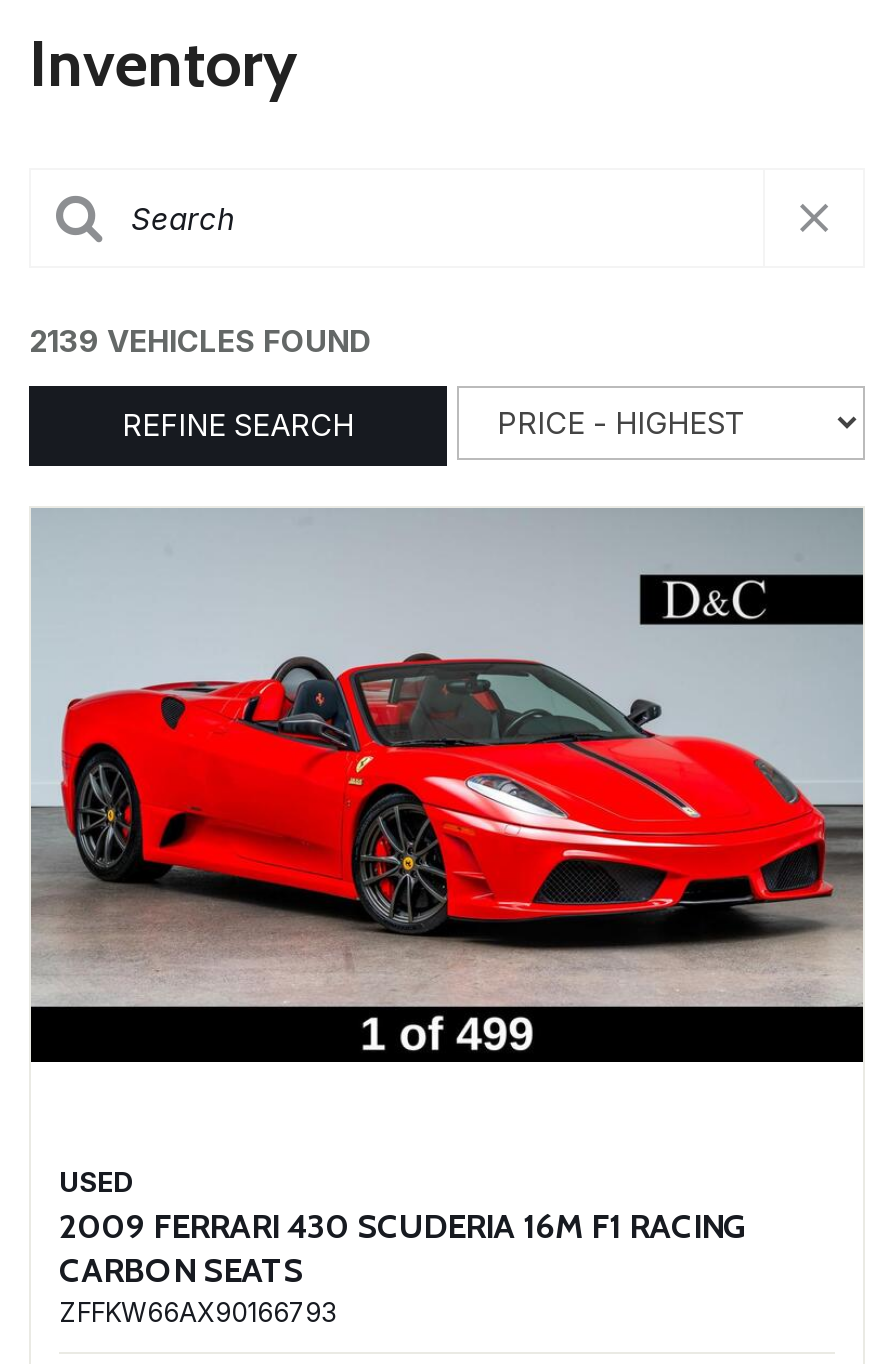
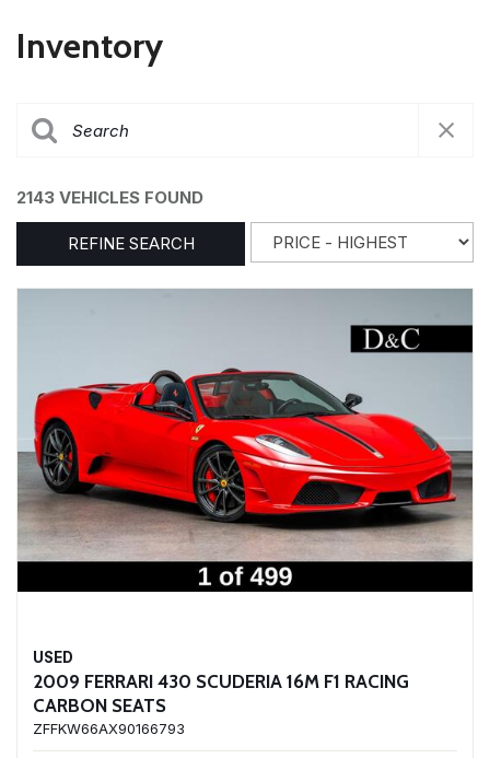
- 2139 VEHICLES FOUND
+ 2143 VEHICLES FOUND
